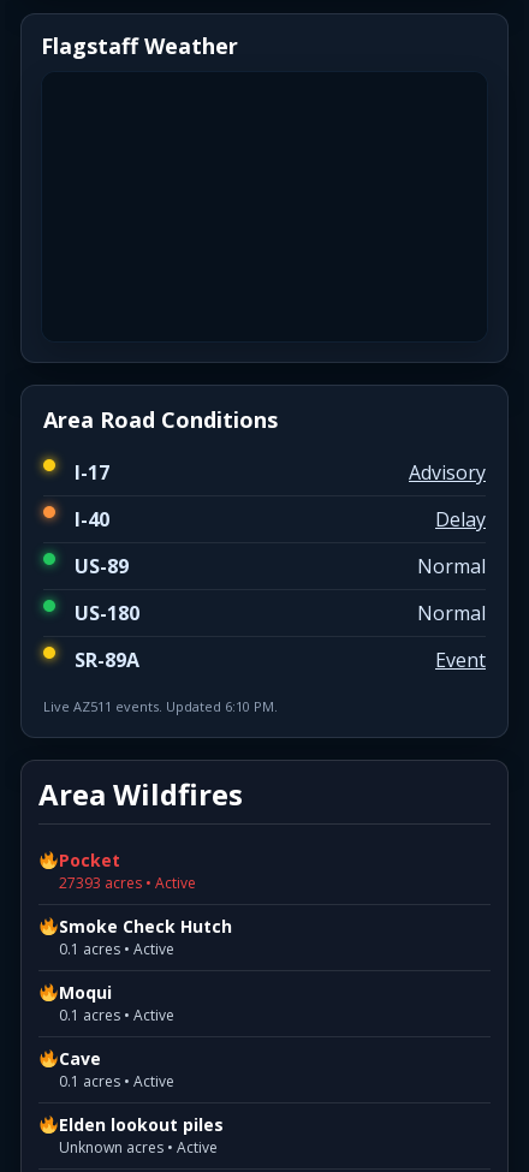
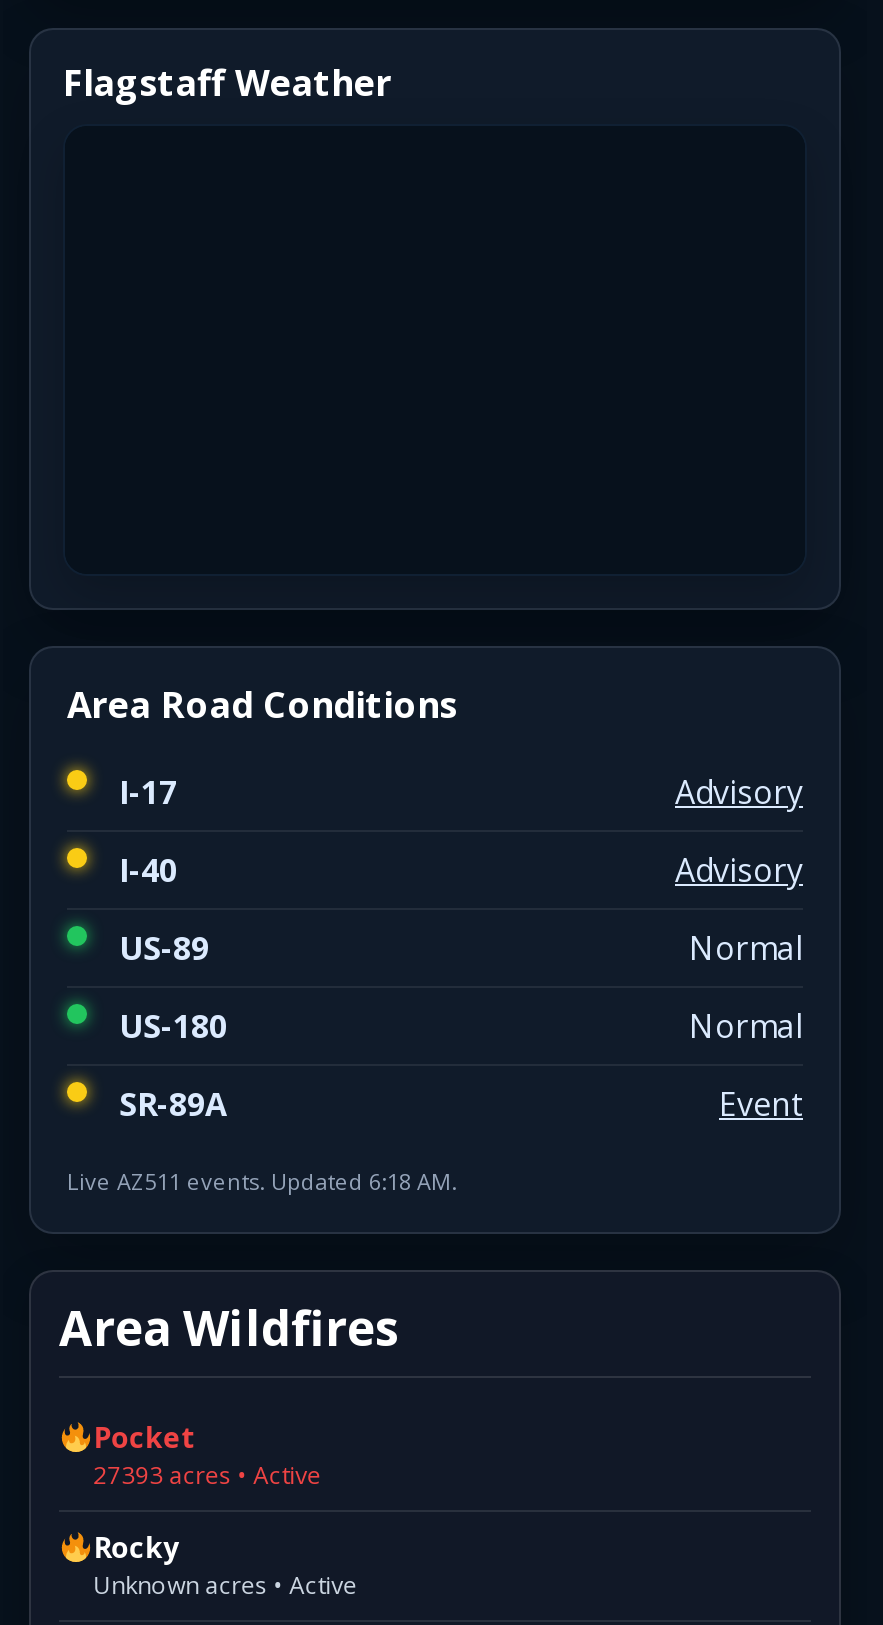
- Delay
+ Advisory

- Live AZ511 events. Updated 6:10 PM.
+ Live AZ511 events. Updated 6:18 AM.

- Smoke Check Hutch
- 0.1 acres • Active
- Moqui
- 0.1 acres • Active
- Cave
- 0.1 acres • Active
- Elden lookout piles
+ Rocky
